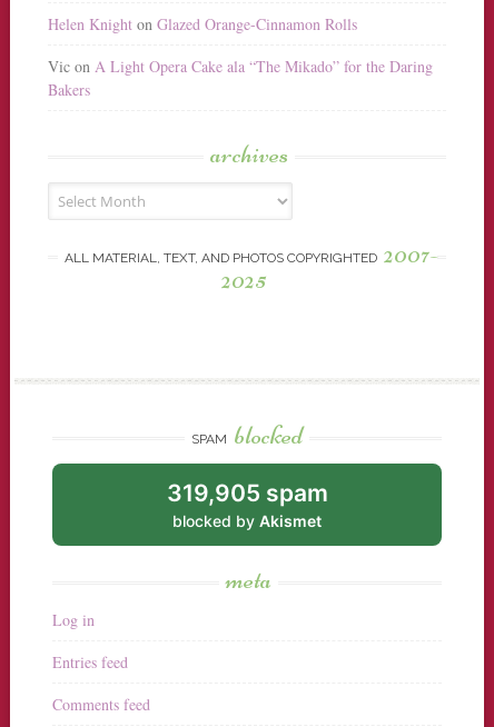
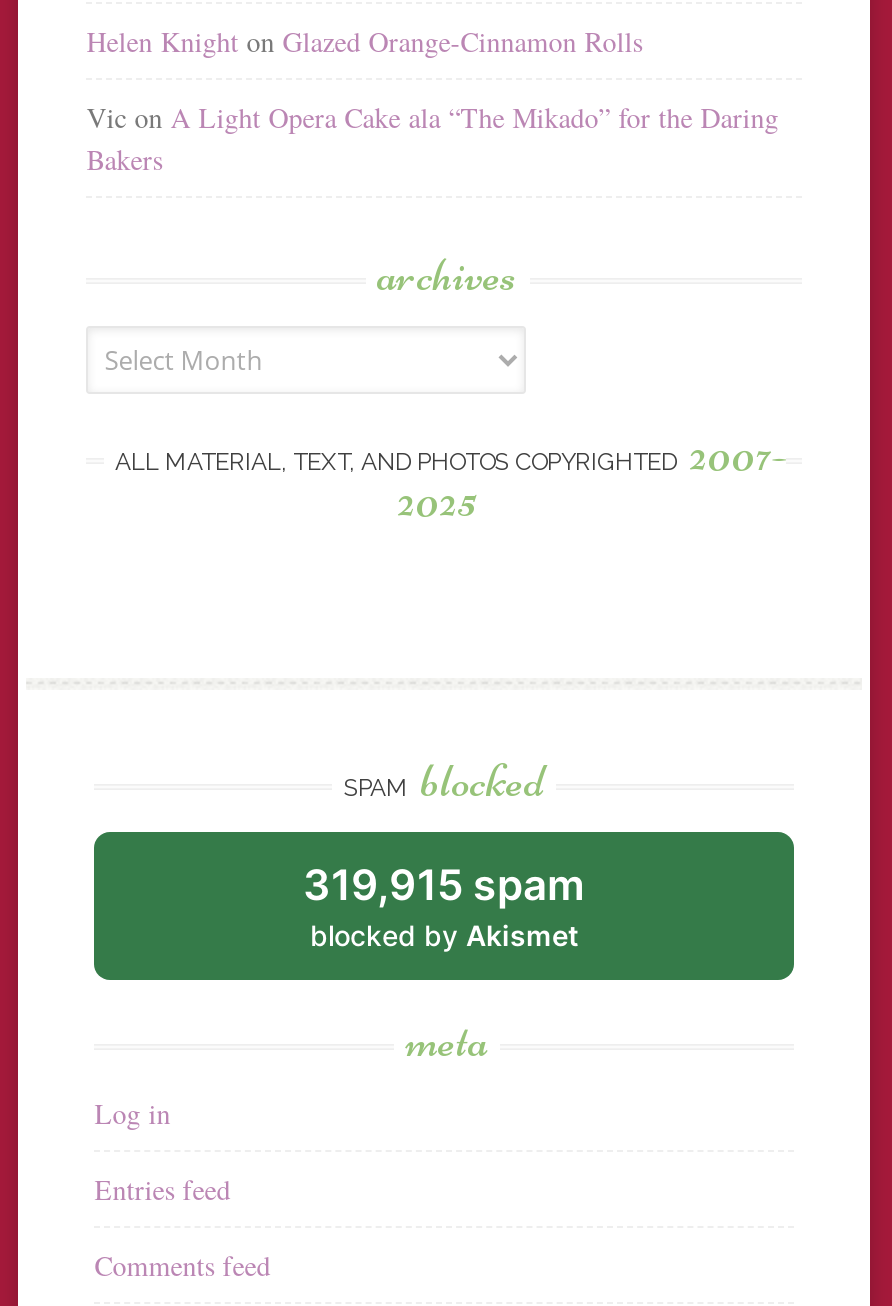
- 319,905 spam
+ 319,915 spam
